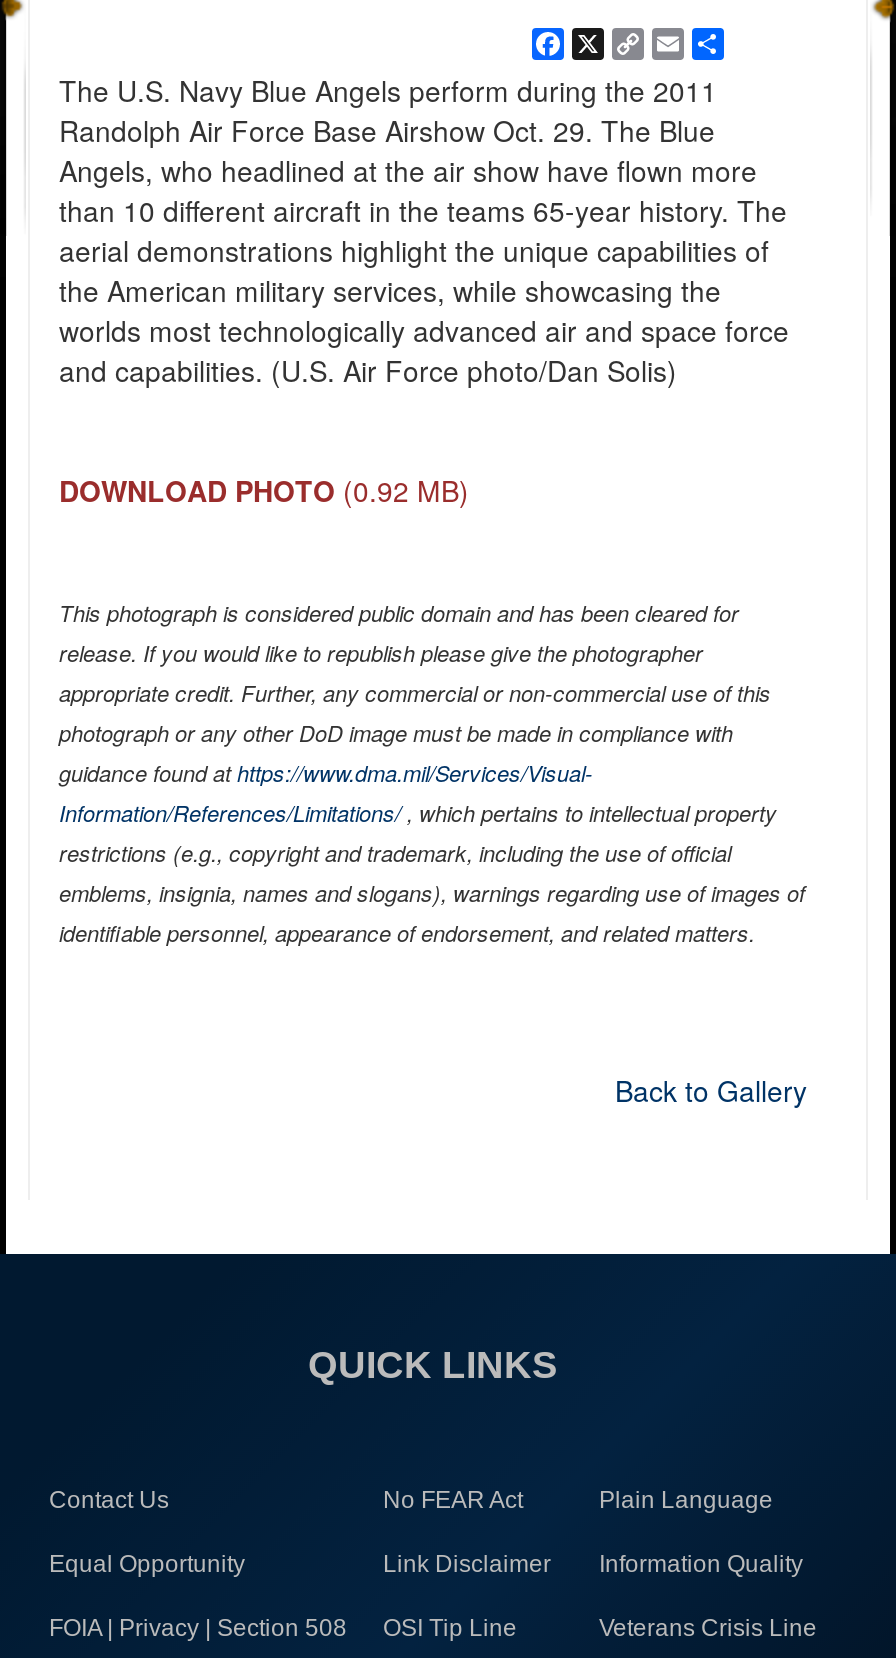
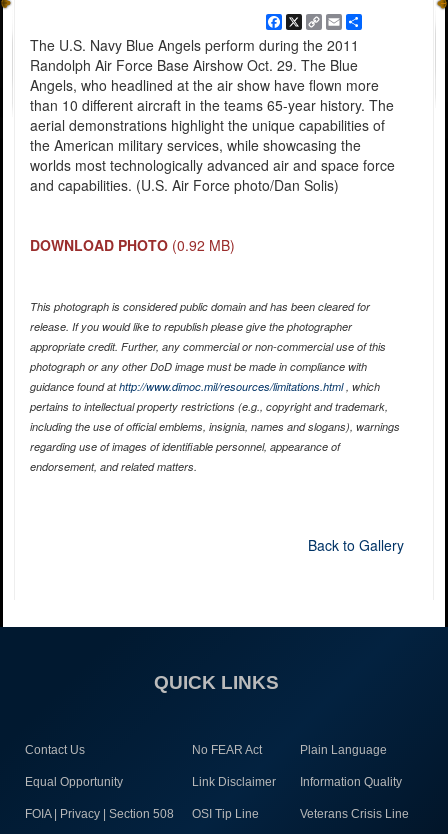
- guidance found athttps://www.dma.mil/Services/Visual-
- Information/References/Limitations/, which pertains to intellectual property
- restrictions (e.g., copyright and trademark, including the use of official
- emblems, insignia, names and slogans), warnings regarding use of images of
- identifiable personnel, appearance of endorsement, and related matters.
+ guidance found athttp://www.dimoc.mil/resources/limitations.html, which
+ pertains to intellectual property restrictions (e.g., copyright and trademark,
+ including the use of official emblems, insignia, names and slogans), warnings
+ regarding use of images of identifiable personnel, appearance of
+ endorsement, and related matters.
